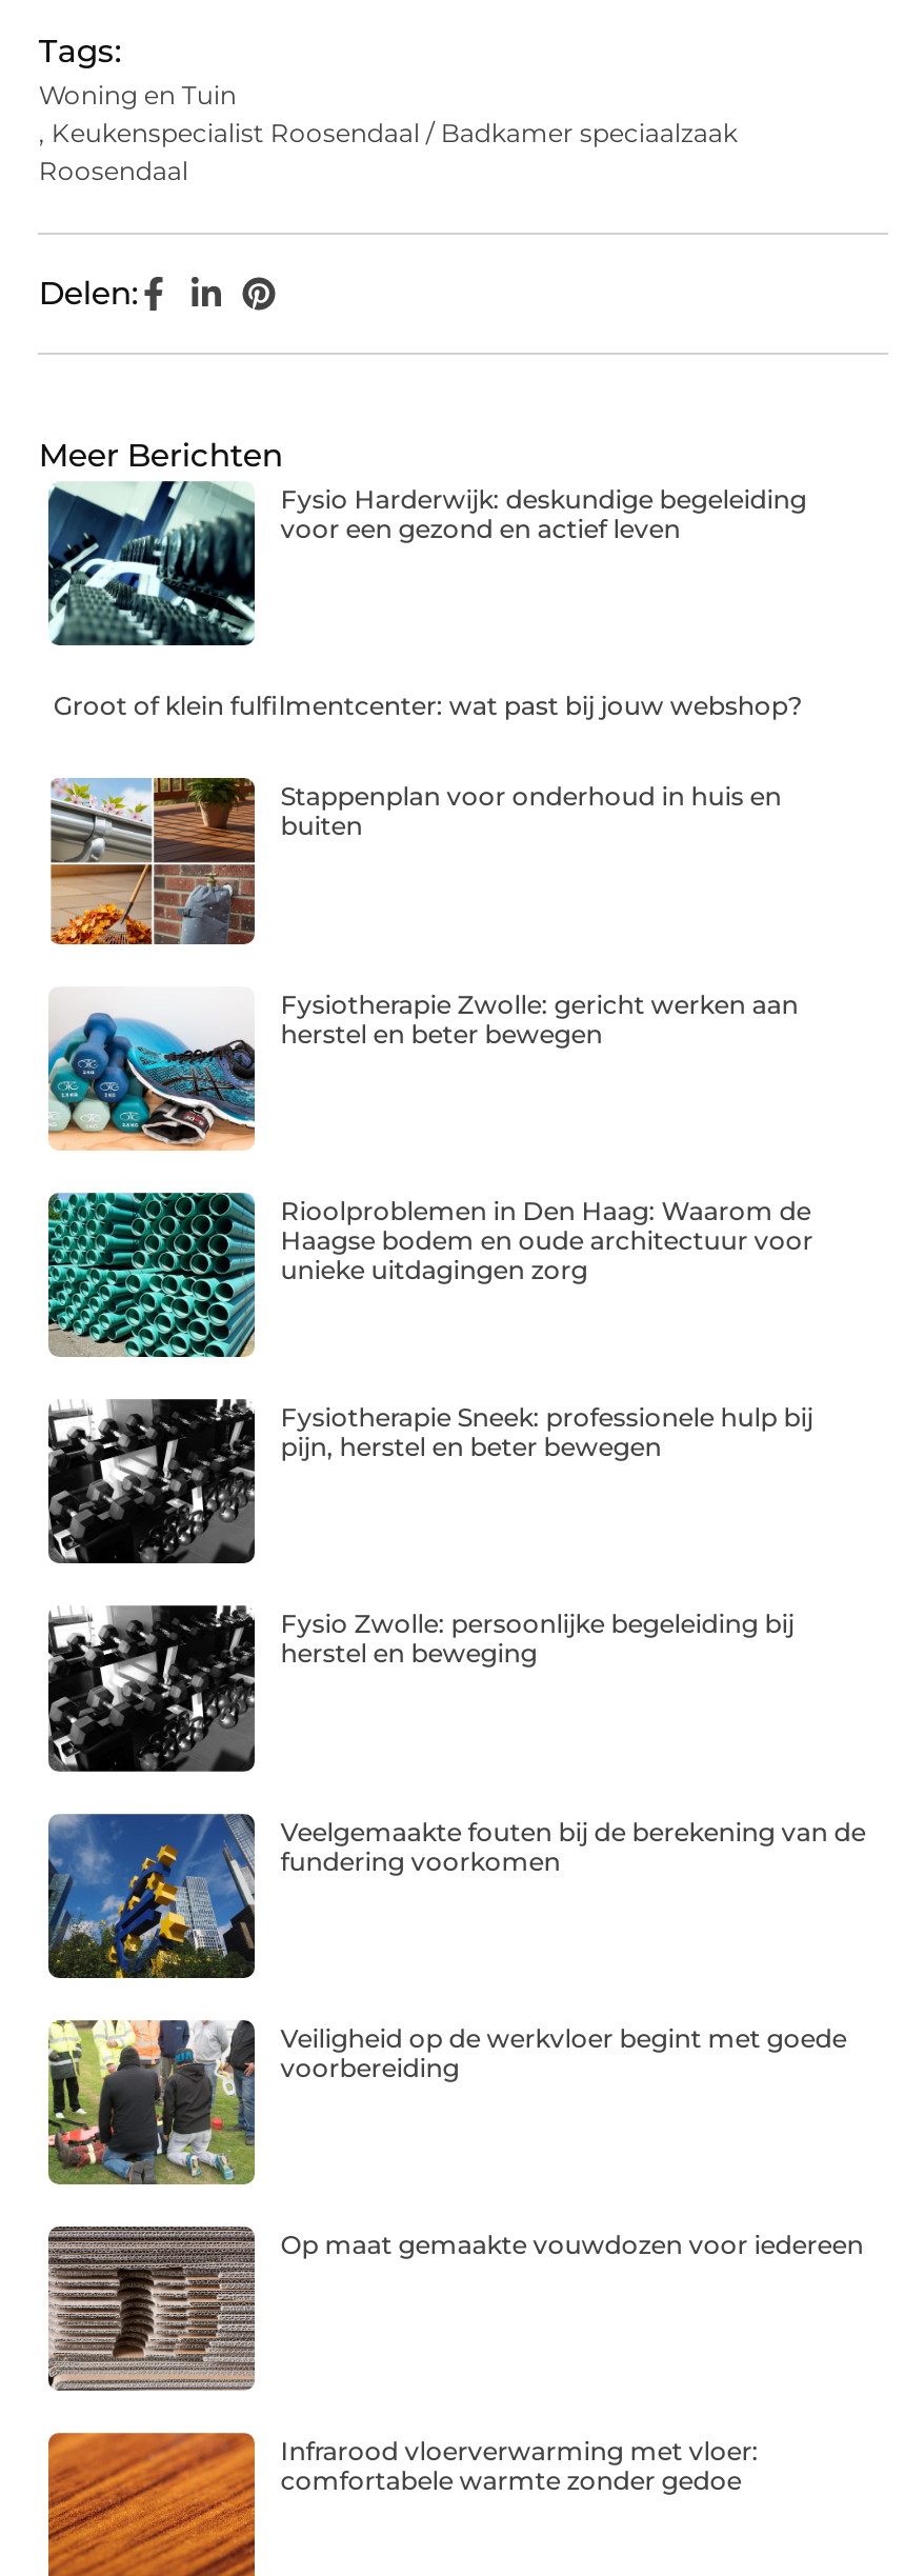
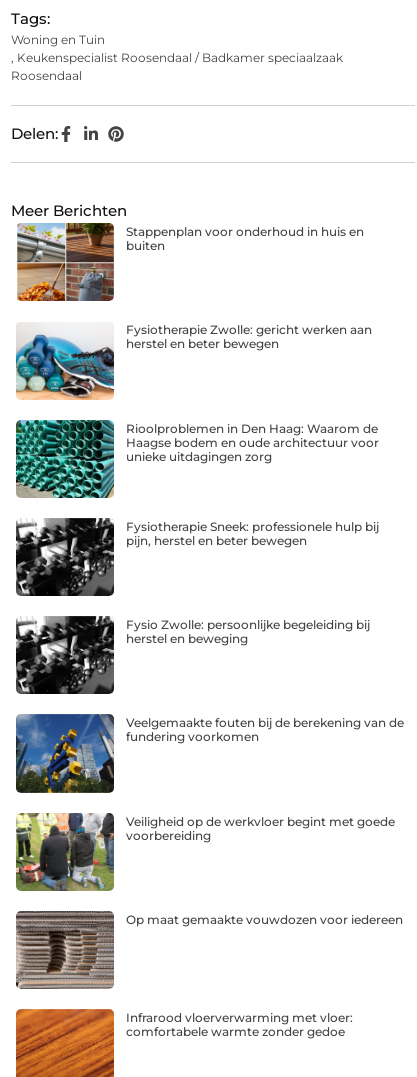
- [image]
- Fysio Harderwijk: deskundige begeleiding
- voor een gezond en actief leven

- Groot of klein fulfilmentcenter: wat past bij jouw webshop?
